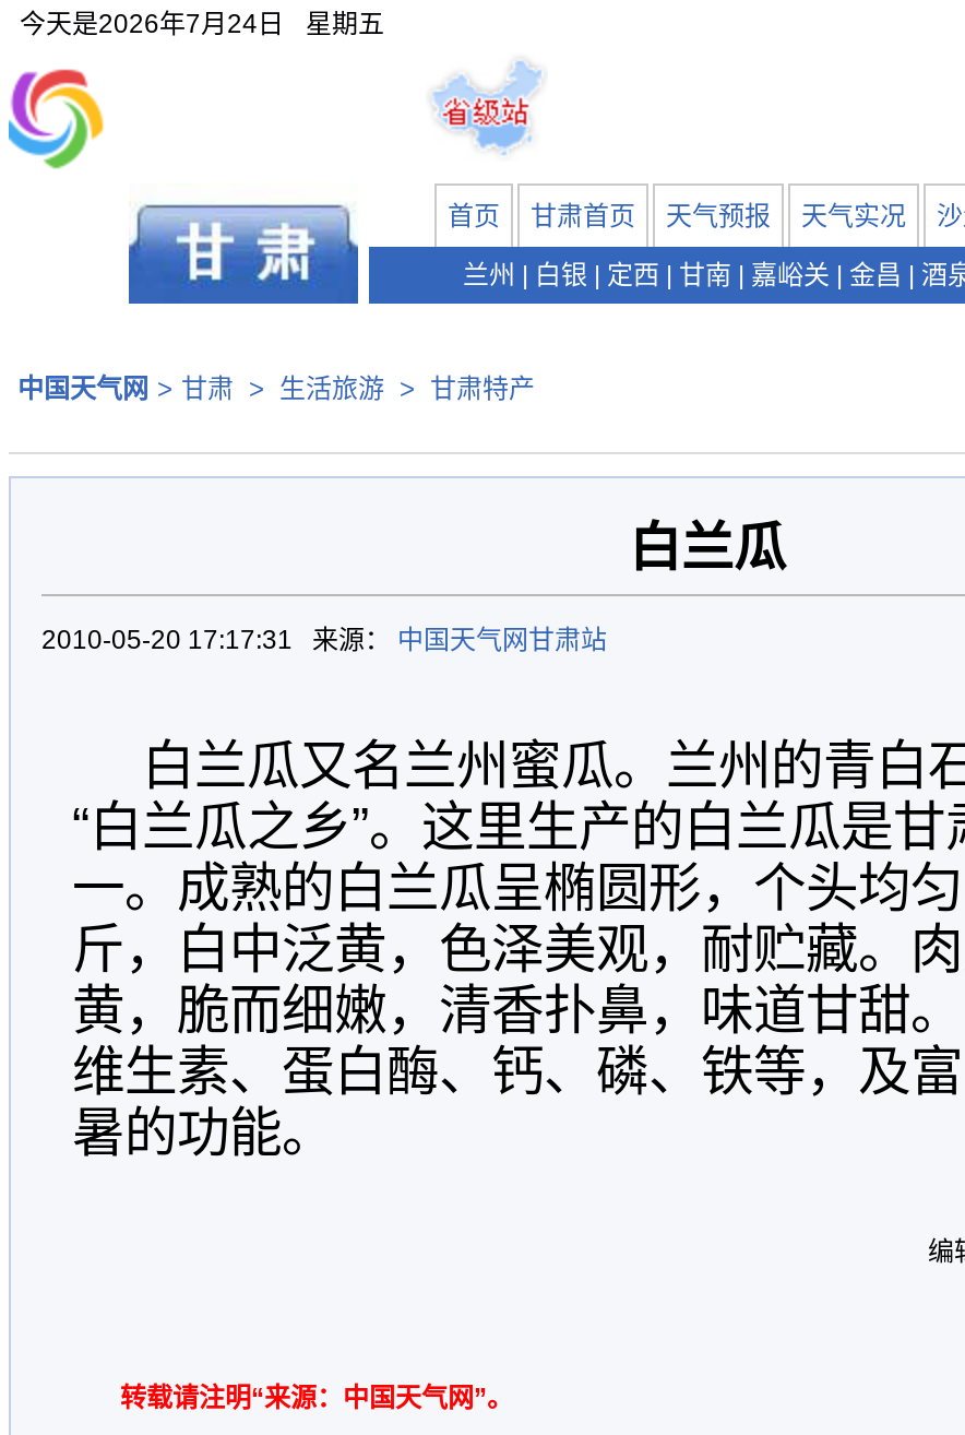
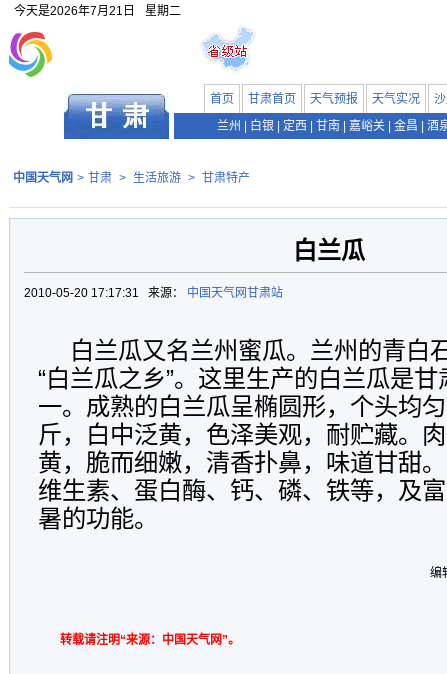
- 今天是2026年7月24日
+ 今天是2026年7月21日

- 星期五
+ 星期二
